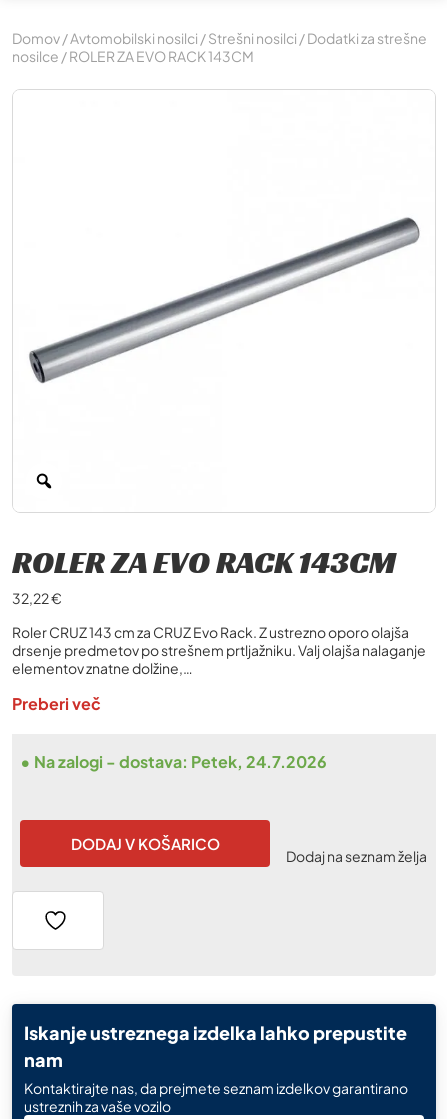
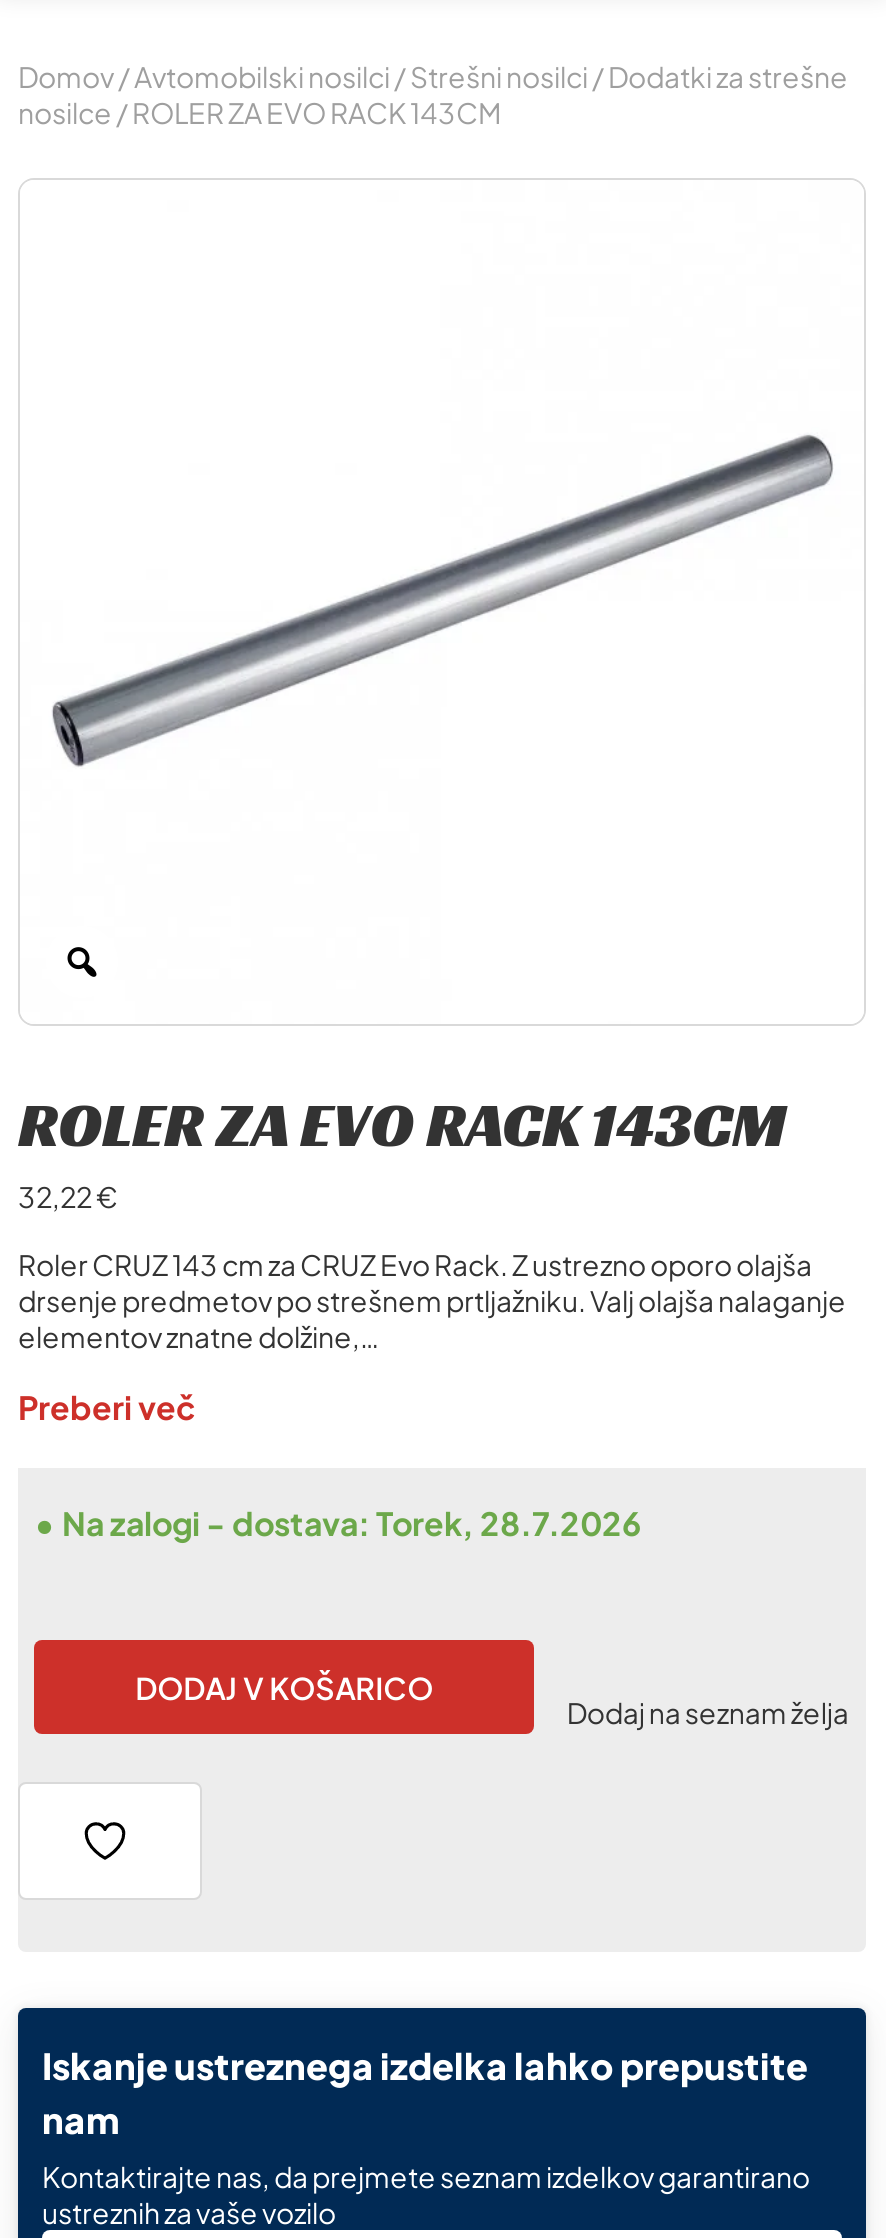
- • Na zalogi - dostava: Petek, 24.7.2026
+ • Na zalogi - dostava: Torek, 28.7.2026
